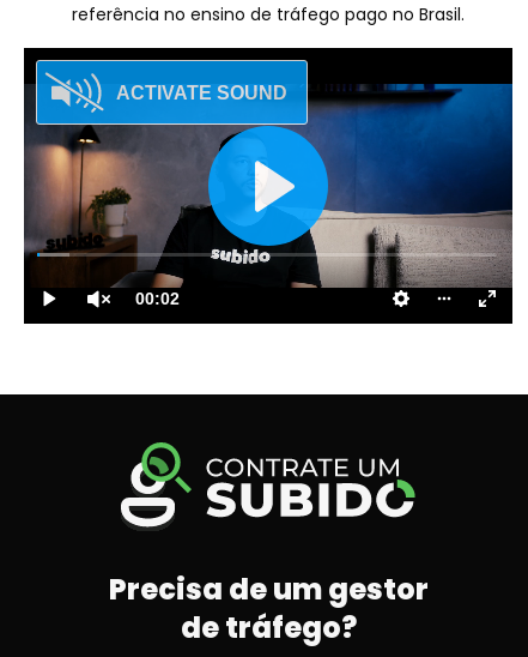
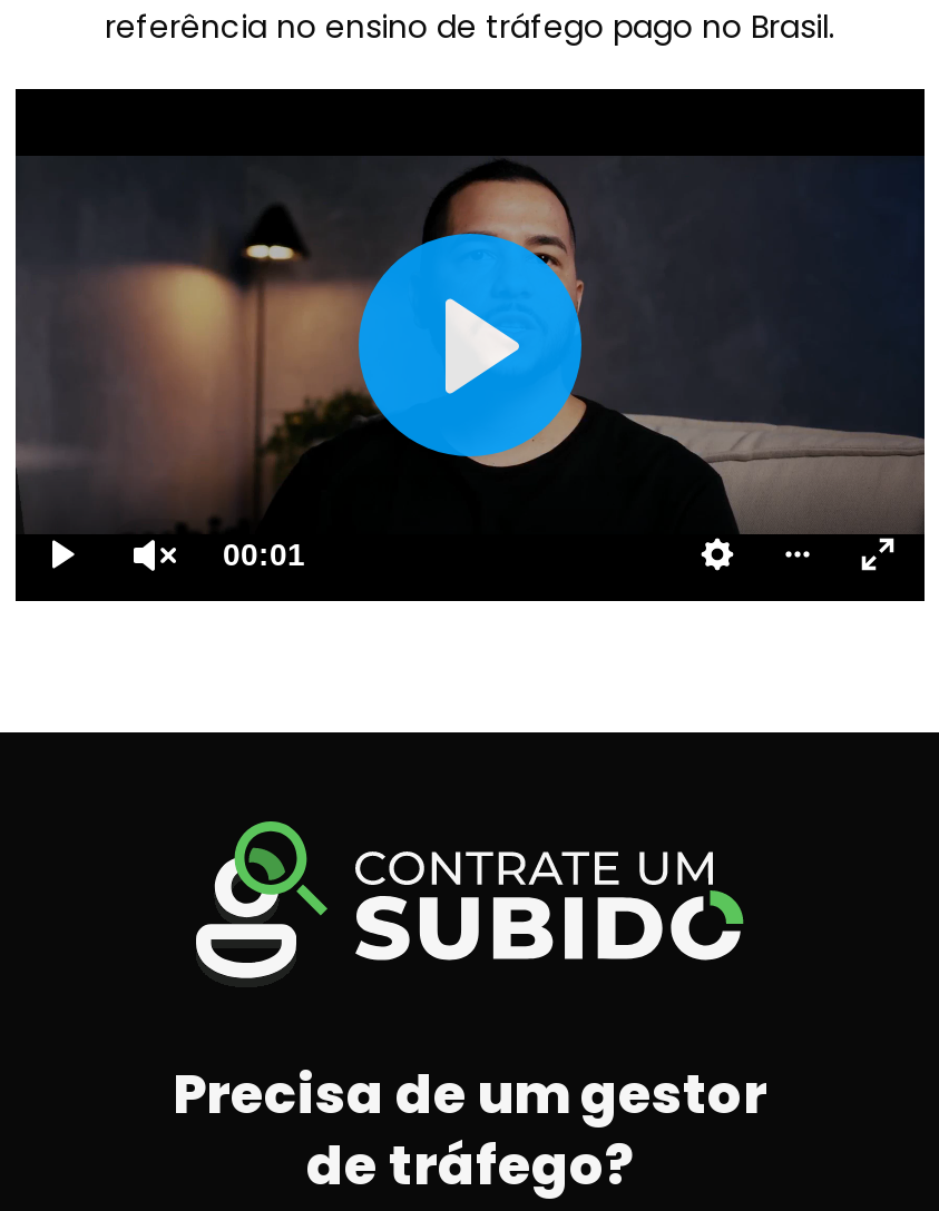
- [image]
+ [image]
